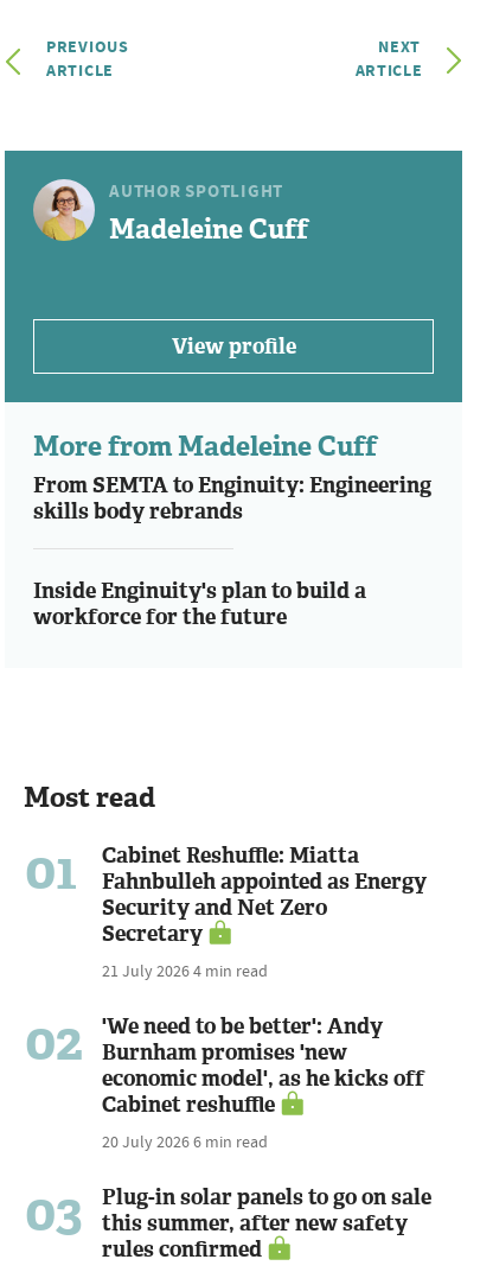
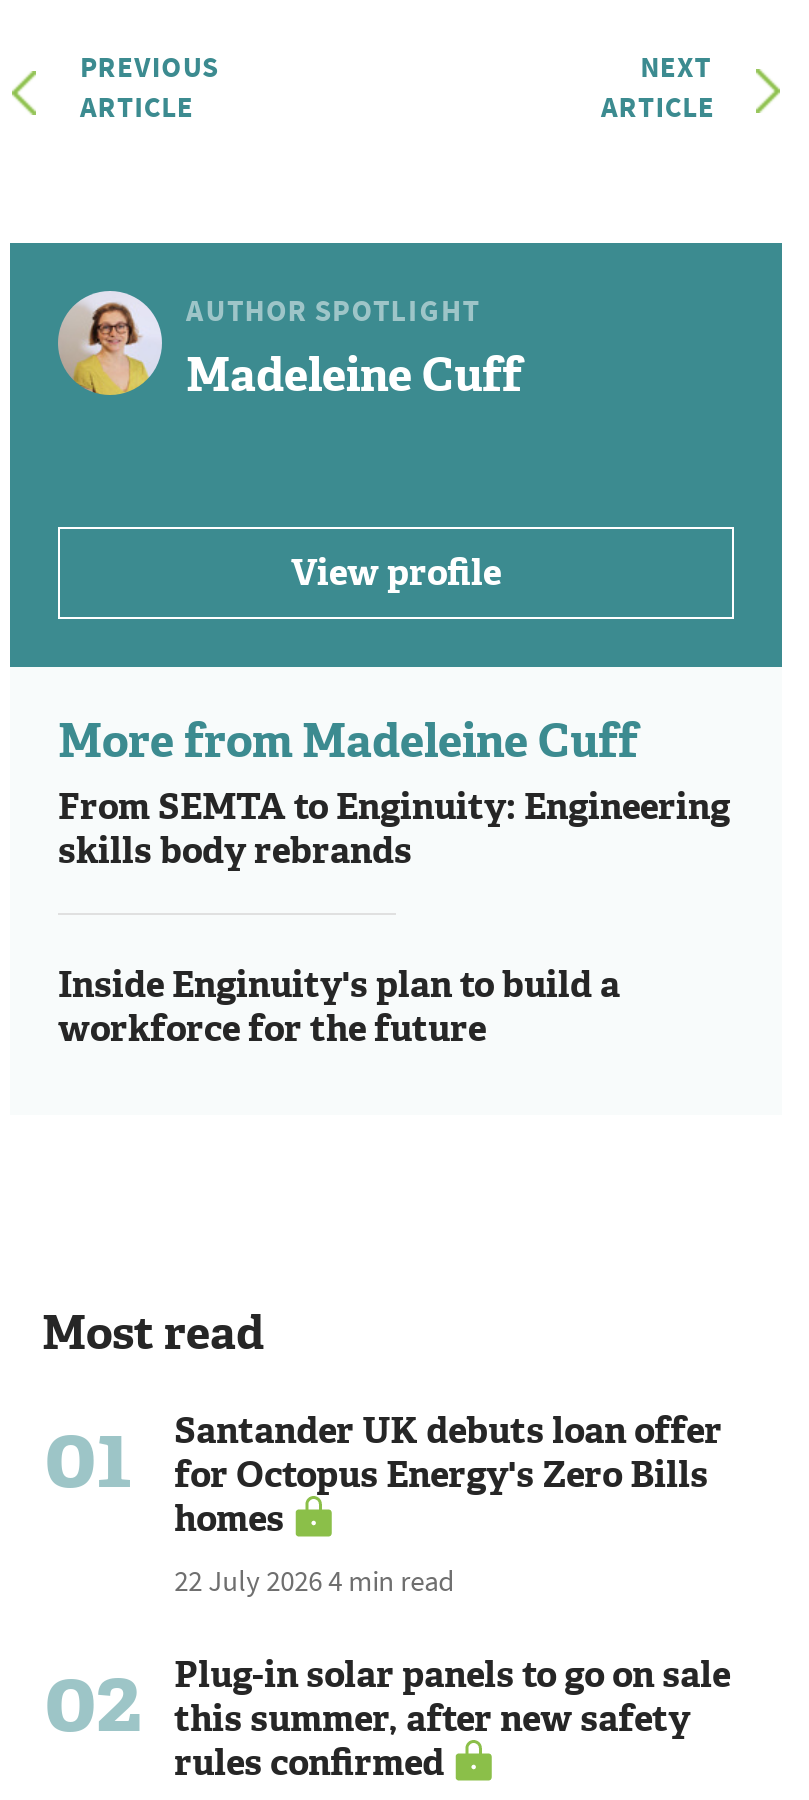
- Cabinet Reshuffle: Miatta
- Fahnbulleh appointed as Energy
- Security and Net Zero
- Secretary
- 21 July 2026 4 min read
+ Santander UK debuts loan offer
+ for Octopus Energy's Zero Bills
+ homes
+ 22 July 2026 4 min read

- 'We need to be better': Andy
- Burnham promises 'new
- economic model', as he kicks off
- Cabinet reshuffle
- 20 July 2026 6 min read
- 03
